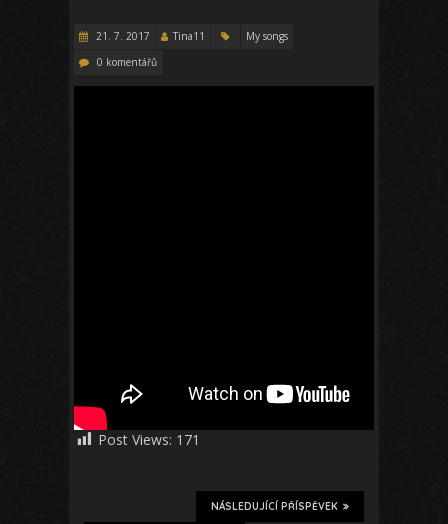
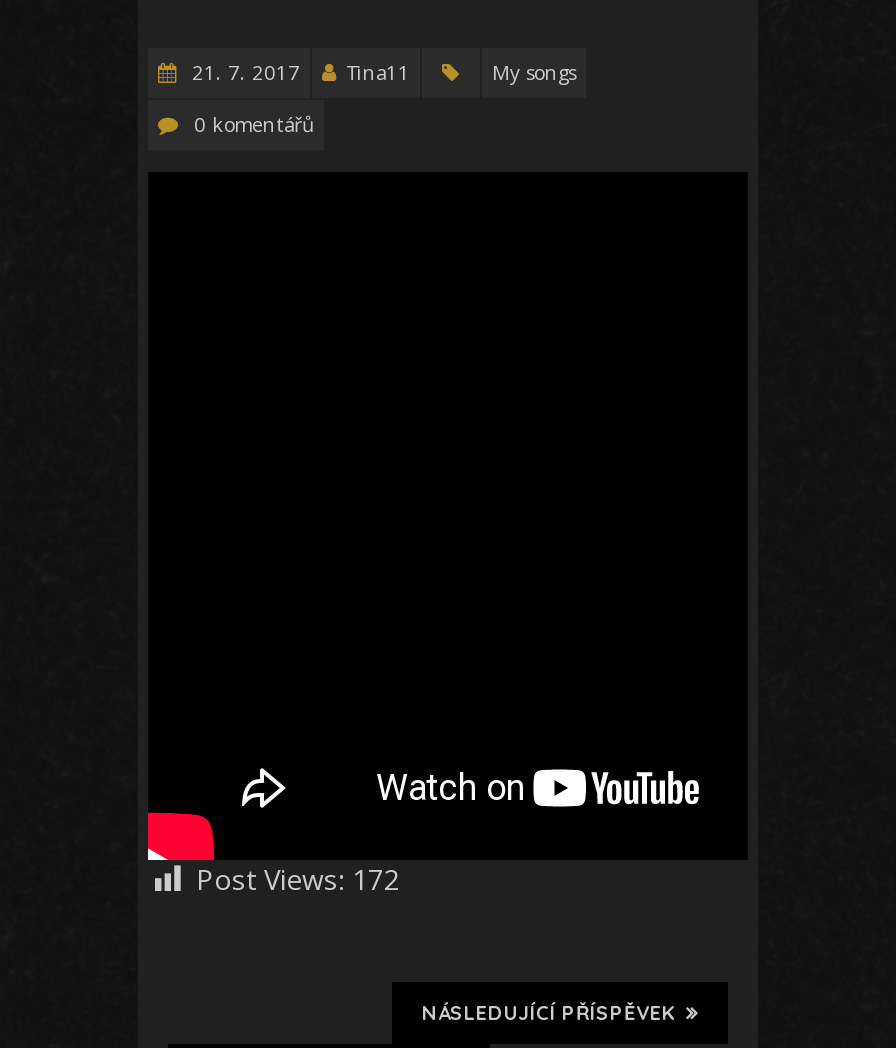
- Post Views: 171
+ Post Views: 172
